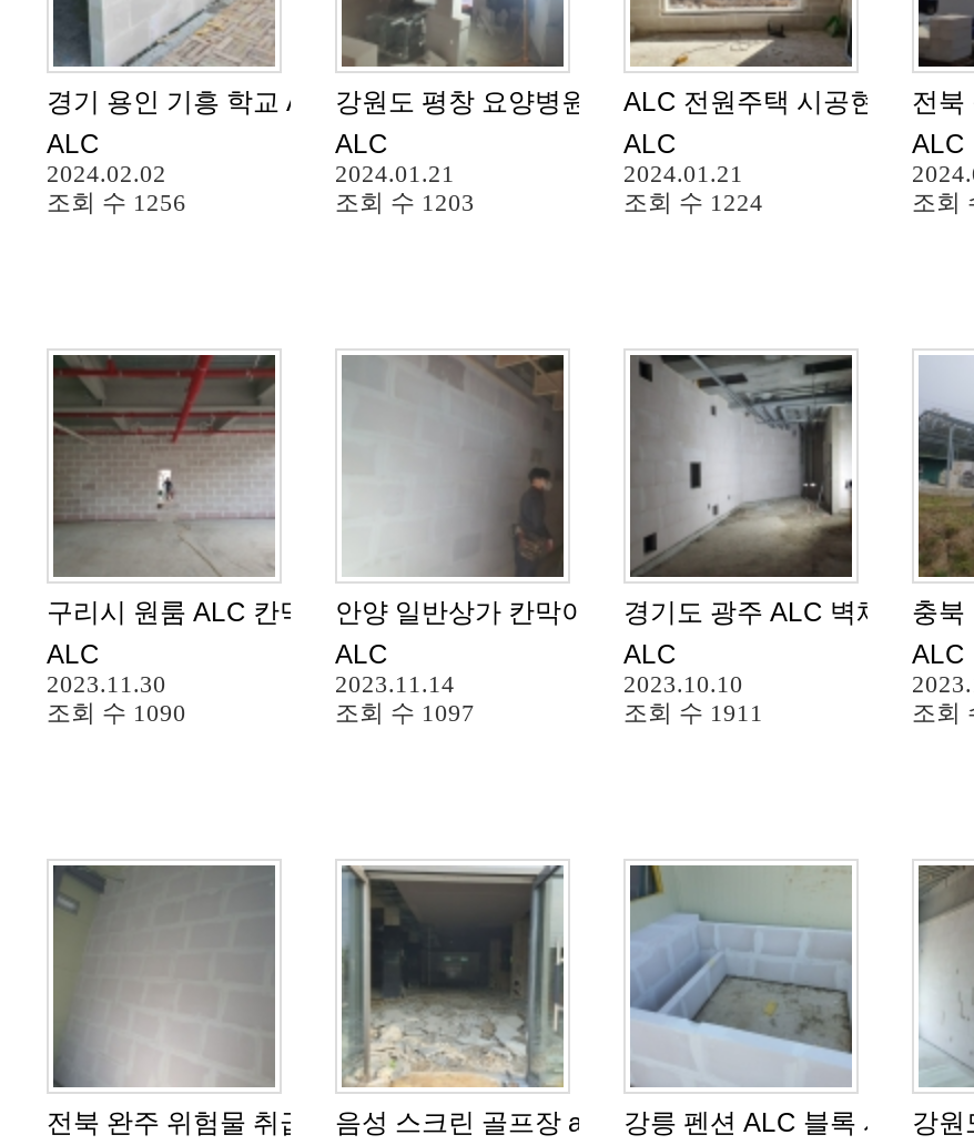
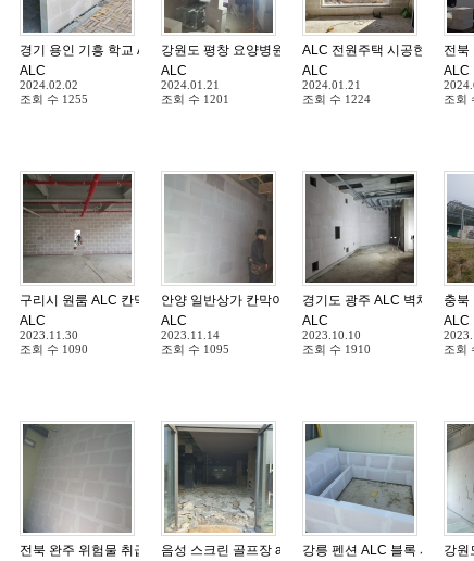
- 조회 수 1256
+ 조회 수 1255

- 조회 수 1203
+ 조회 수 1201

- 조회 수 1097
+ 조회 수 1095

- 조회 수 1911
+ 조회 수 1910
